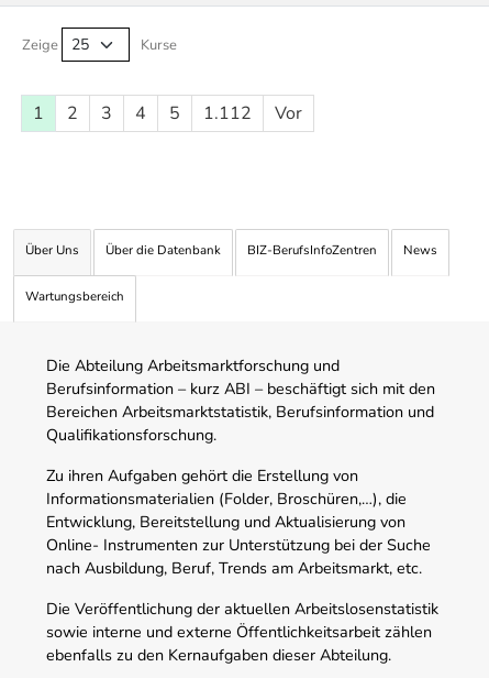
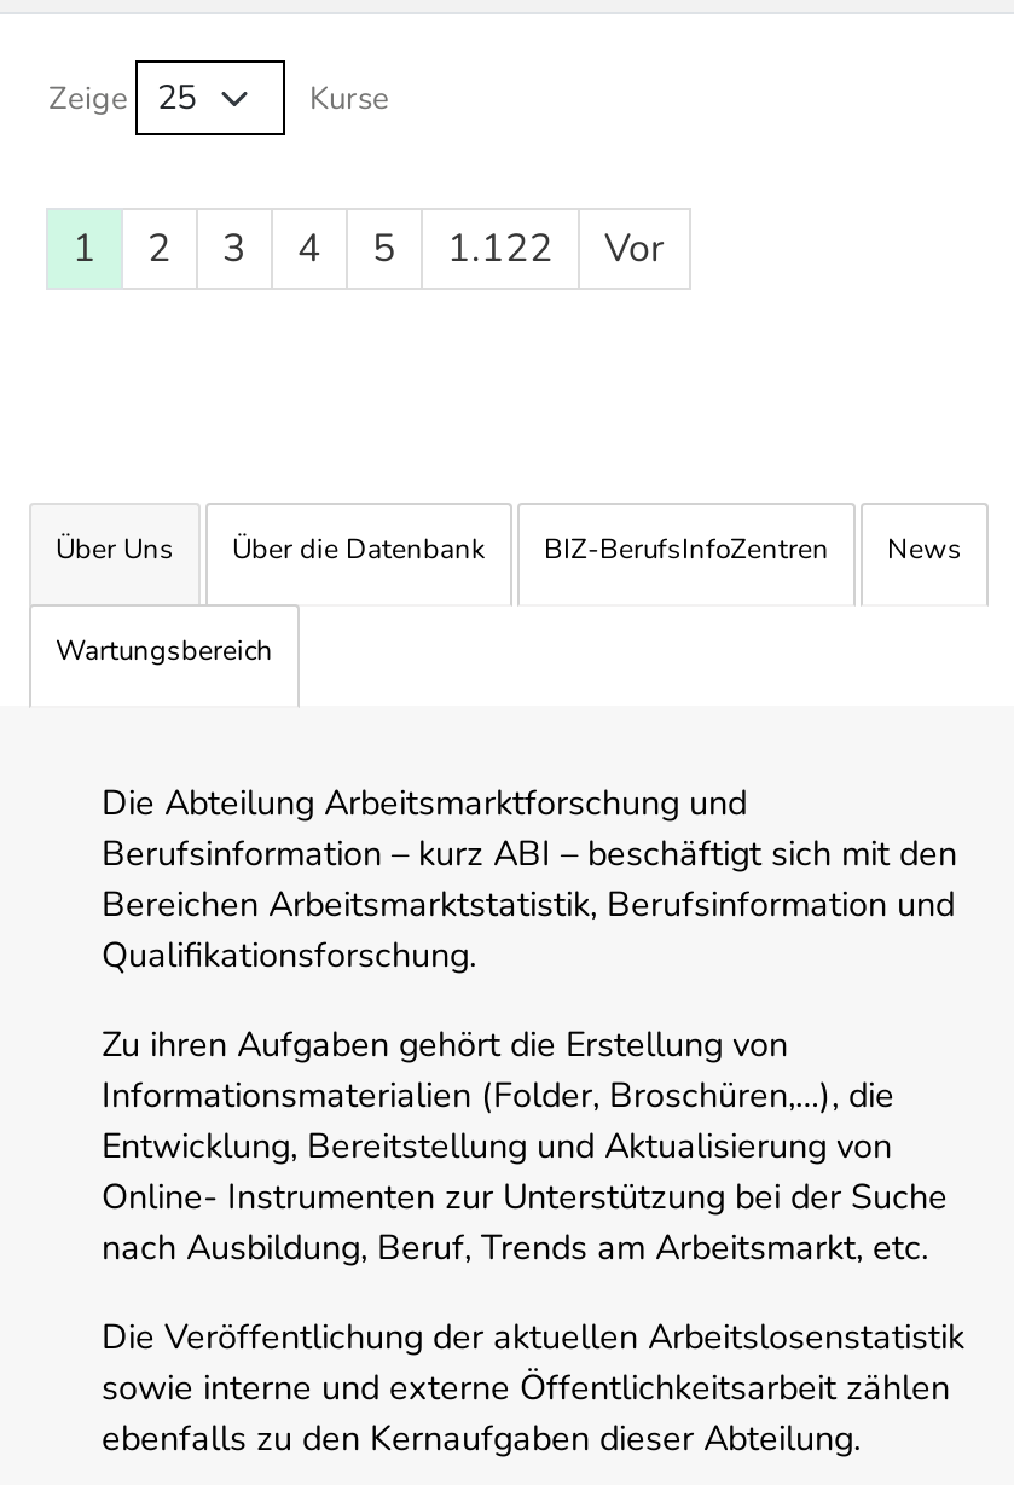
- 1 2 3 4 5 1.112 Vor
+ 1 2 3 4 5 1.122 Vor
